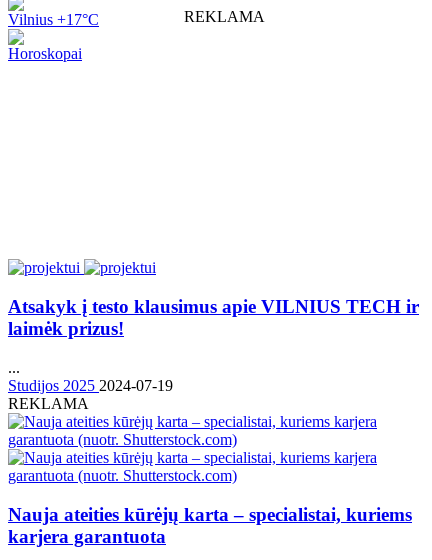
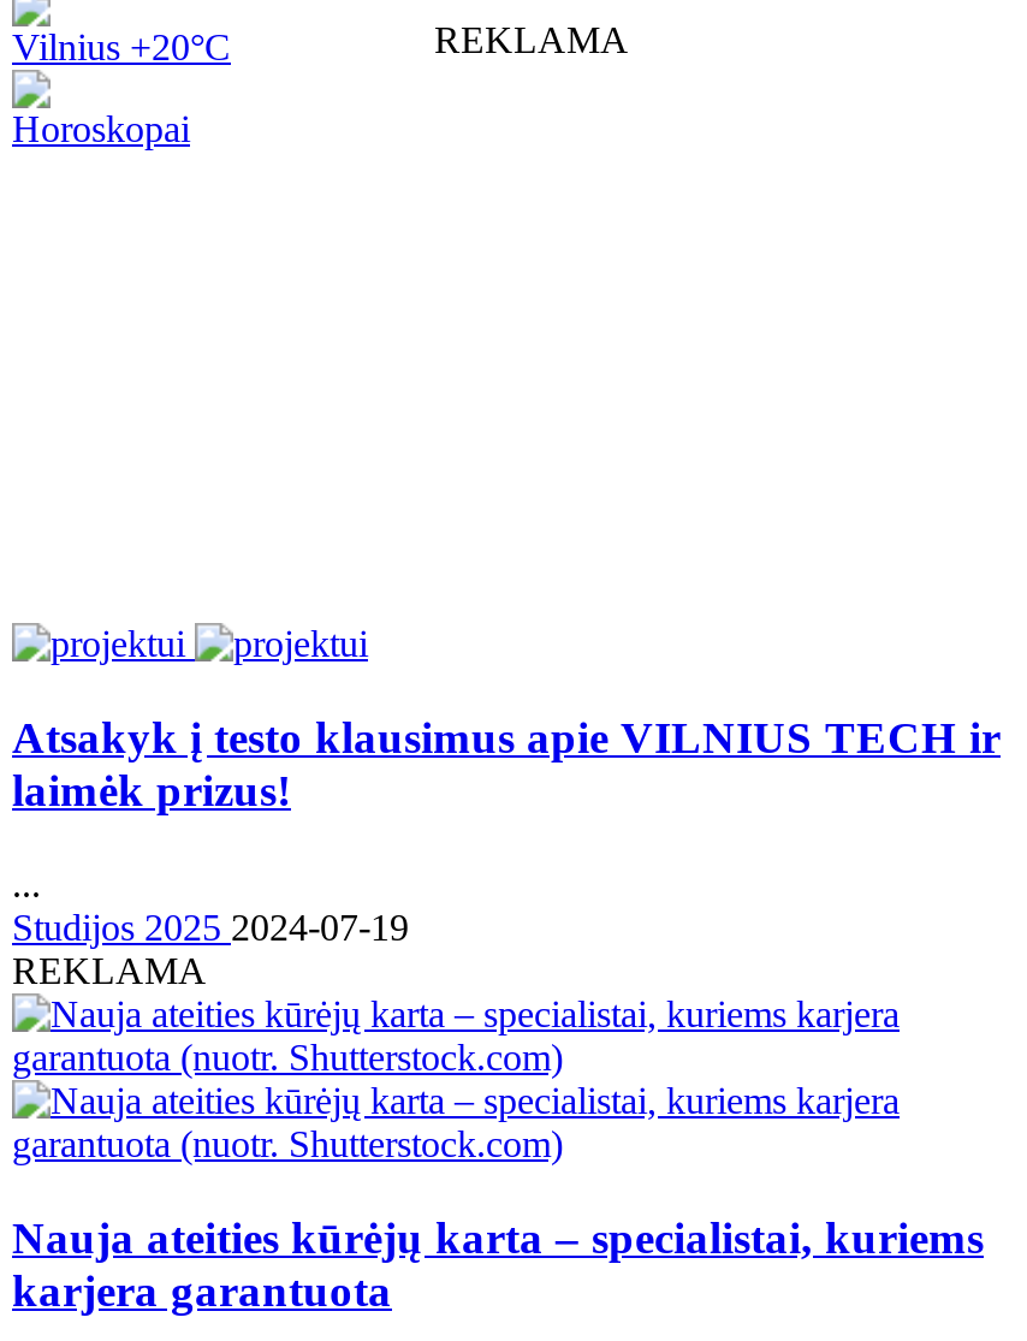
- Vilnius +17°C
+ Vilnius +20°C
